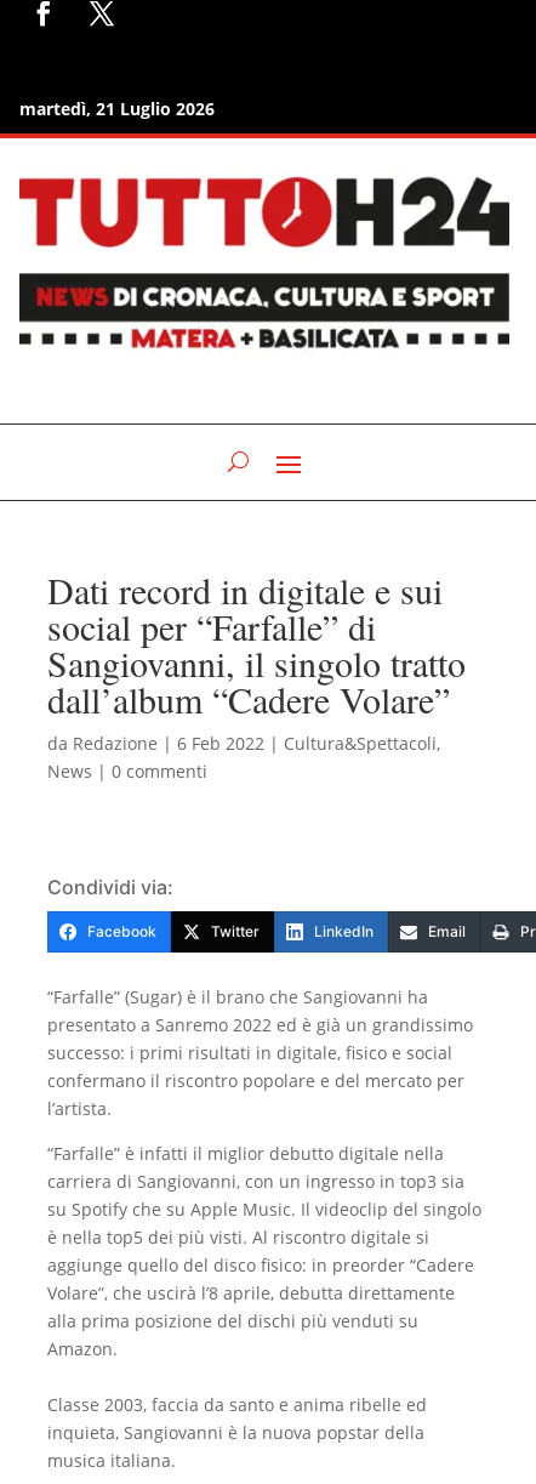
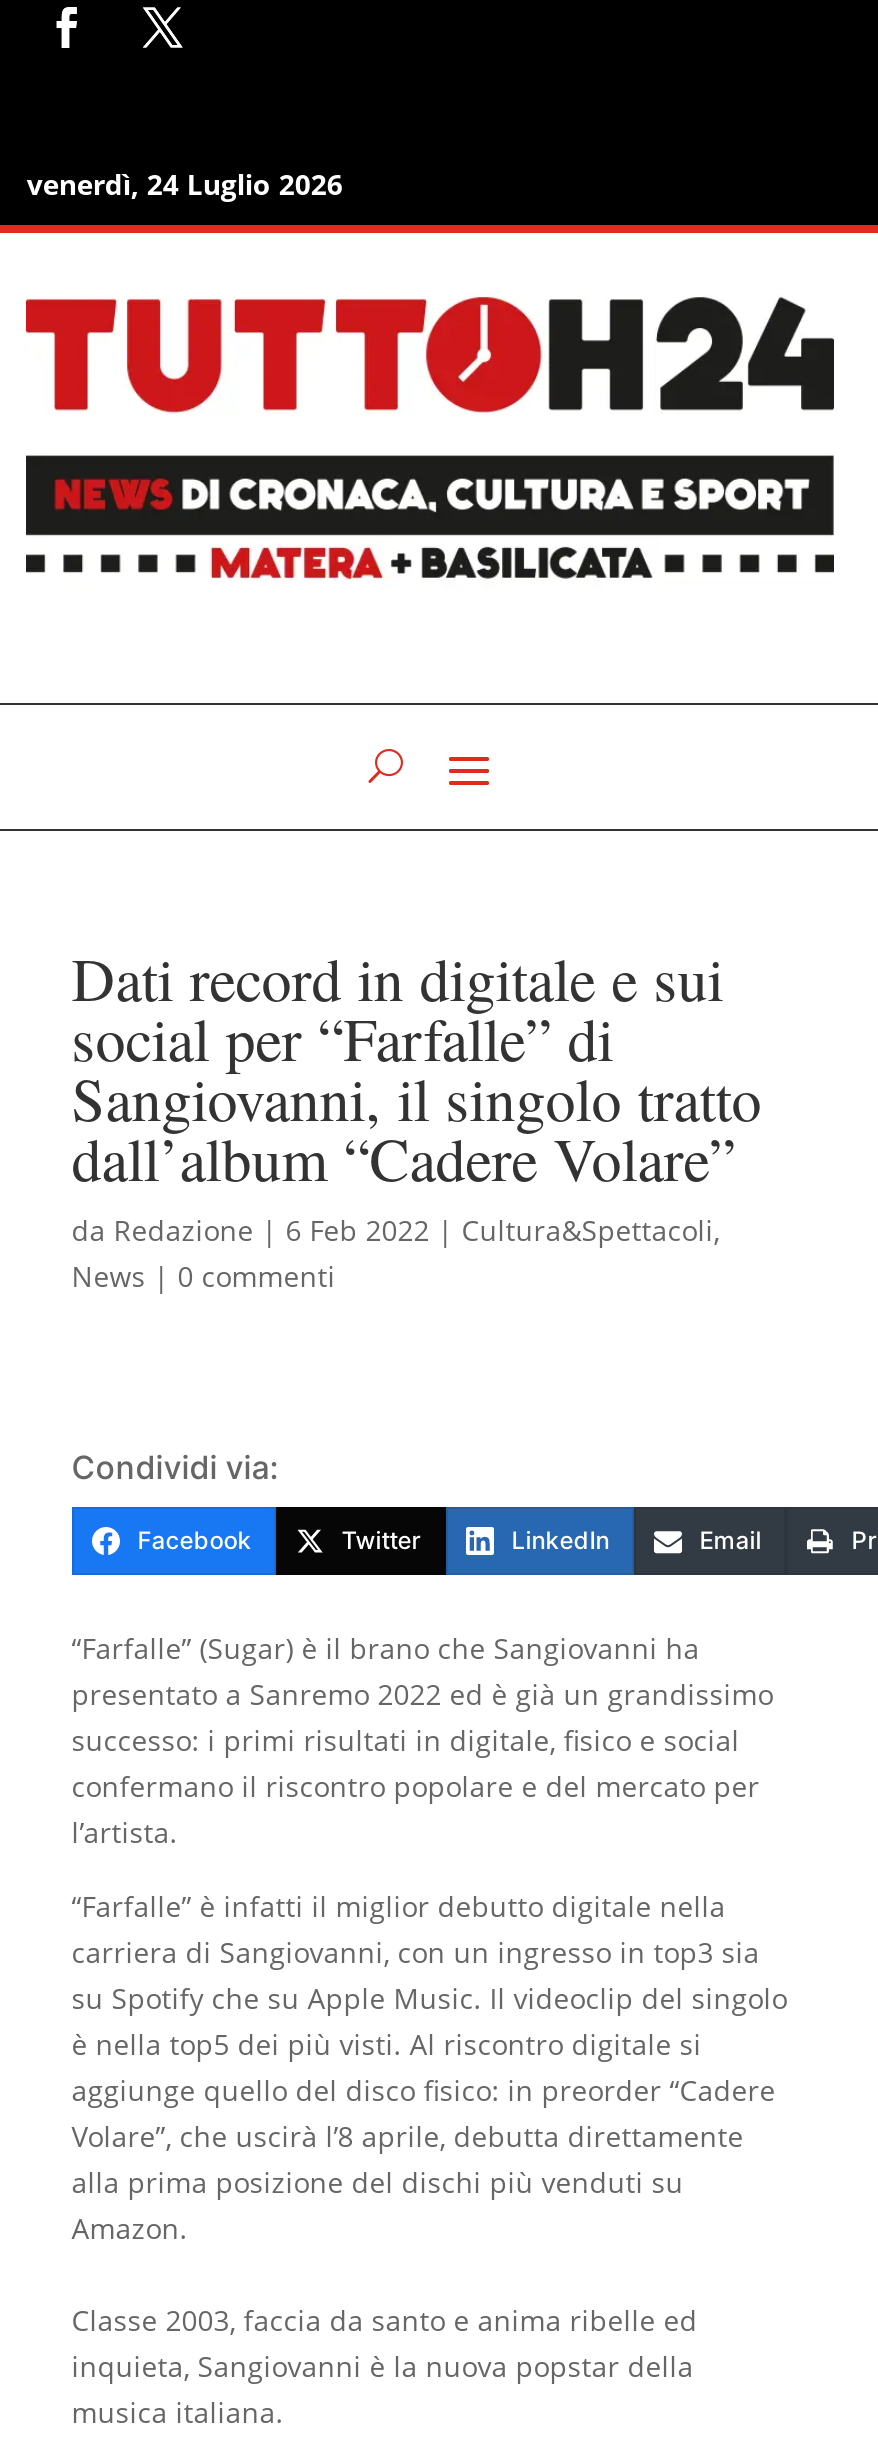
- martedì, 21 Luglio 2026
+ venerdì, 24 Luglio 2026
